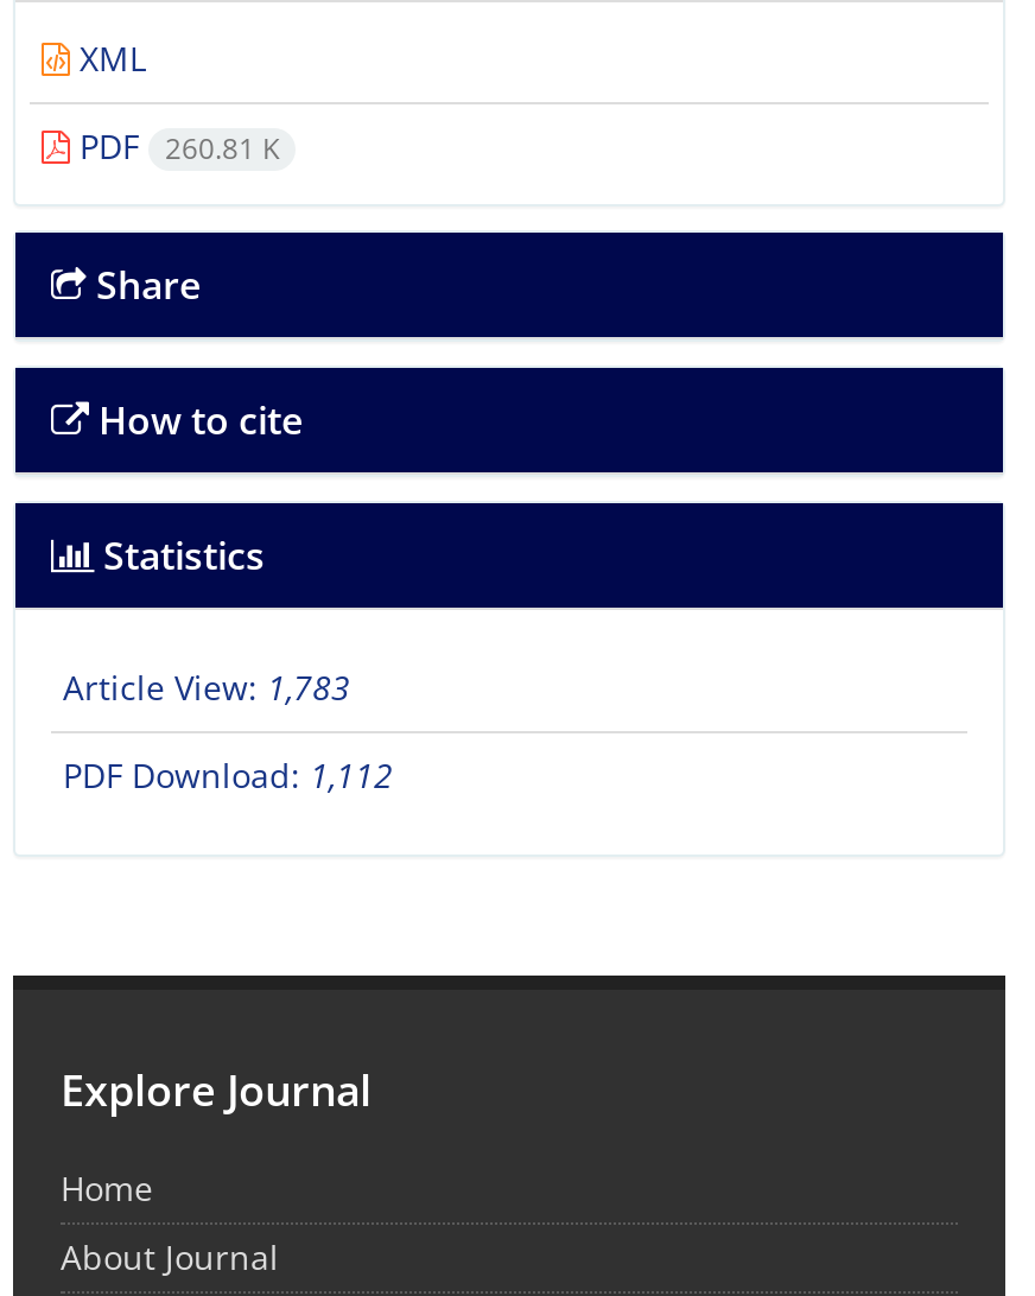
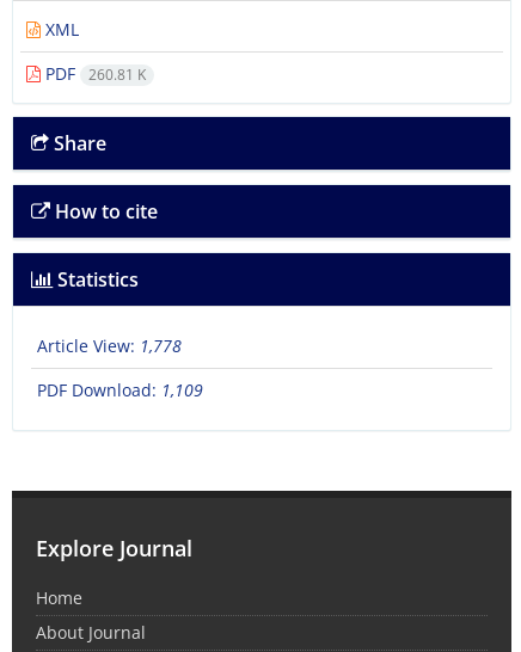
- Article View: 1,783
+ Article View: 1,778

- PDF Download: 1,112
+ PDF Download: 1,109
